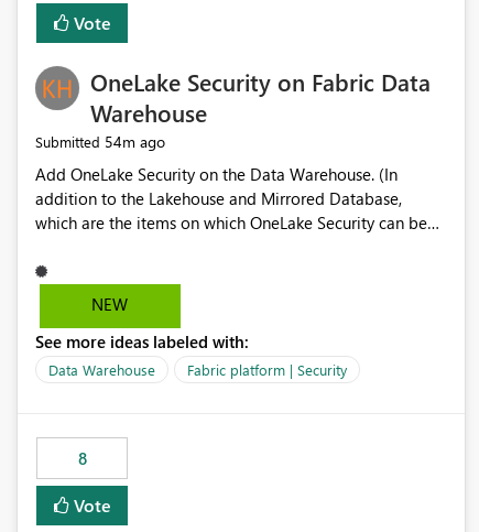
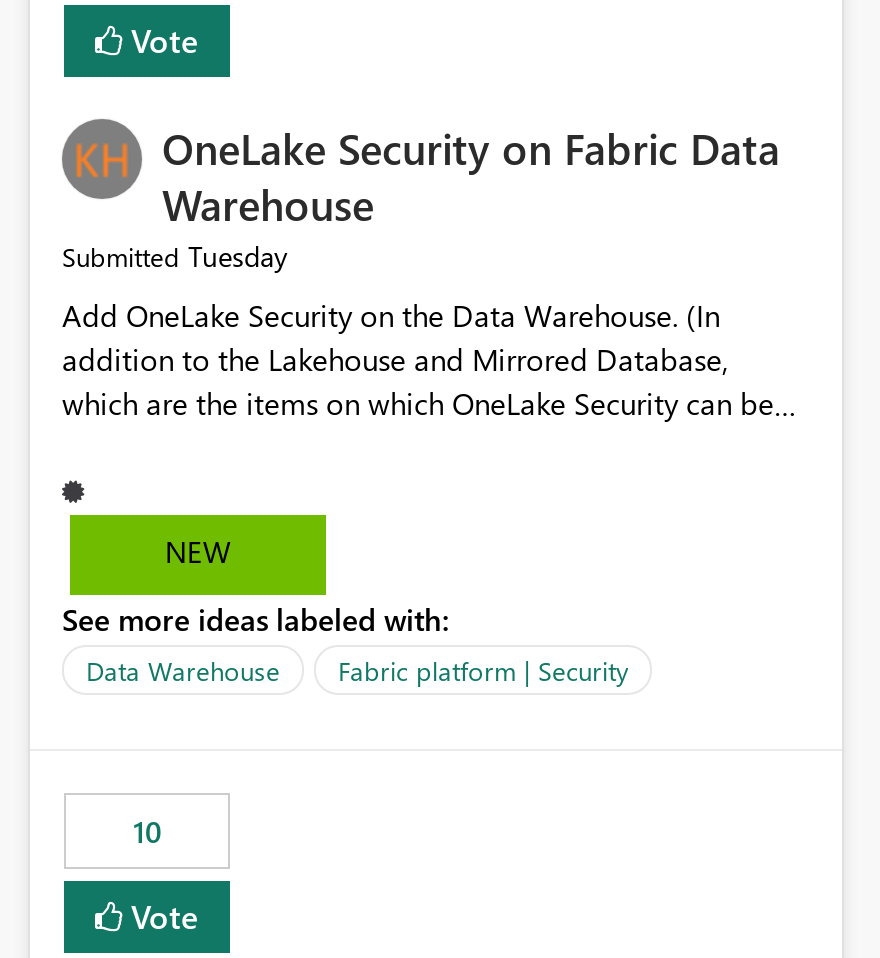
- Submitted 54m ago
+ Submitted Tuesday

- 8
+ 10
